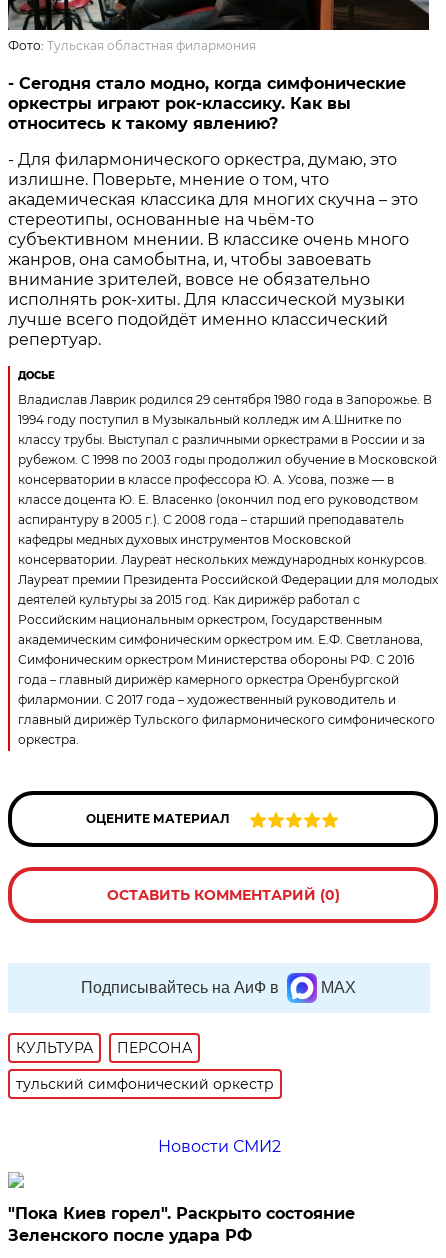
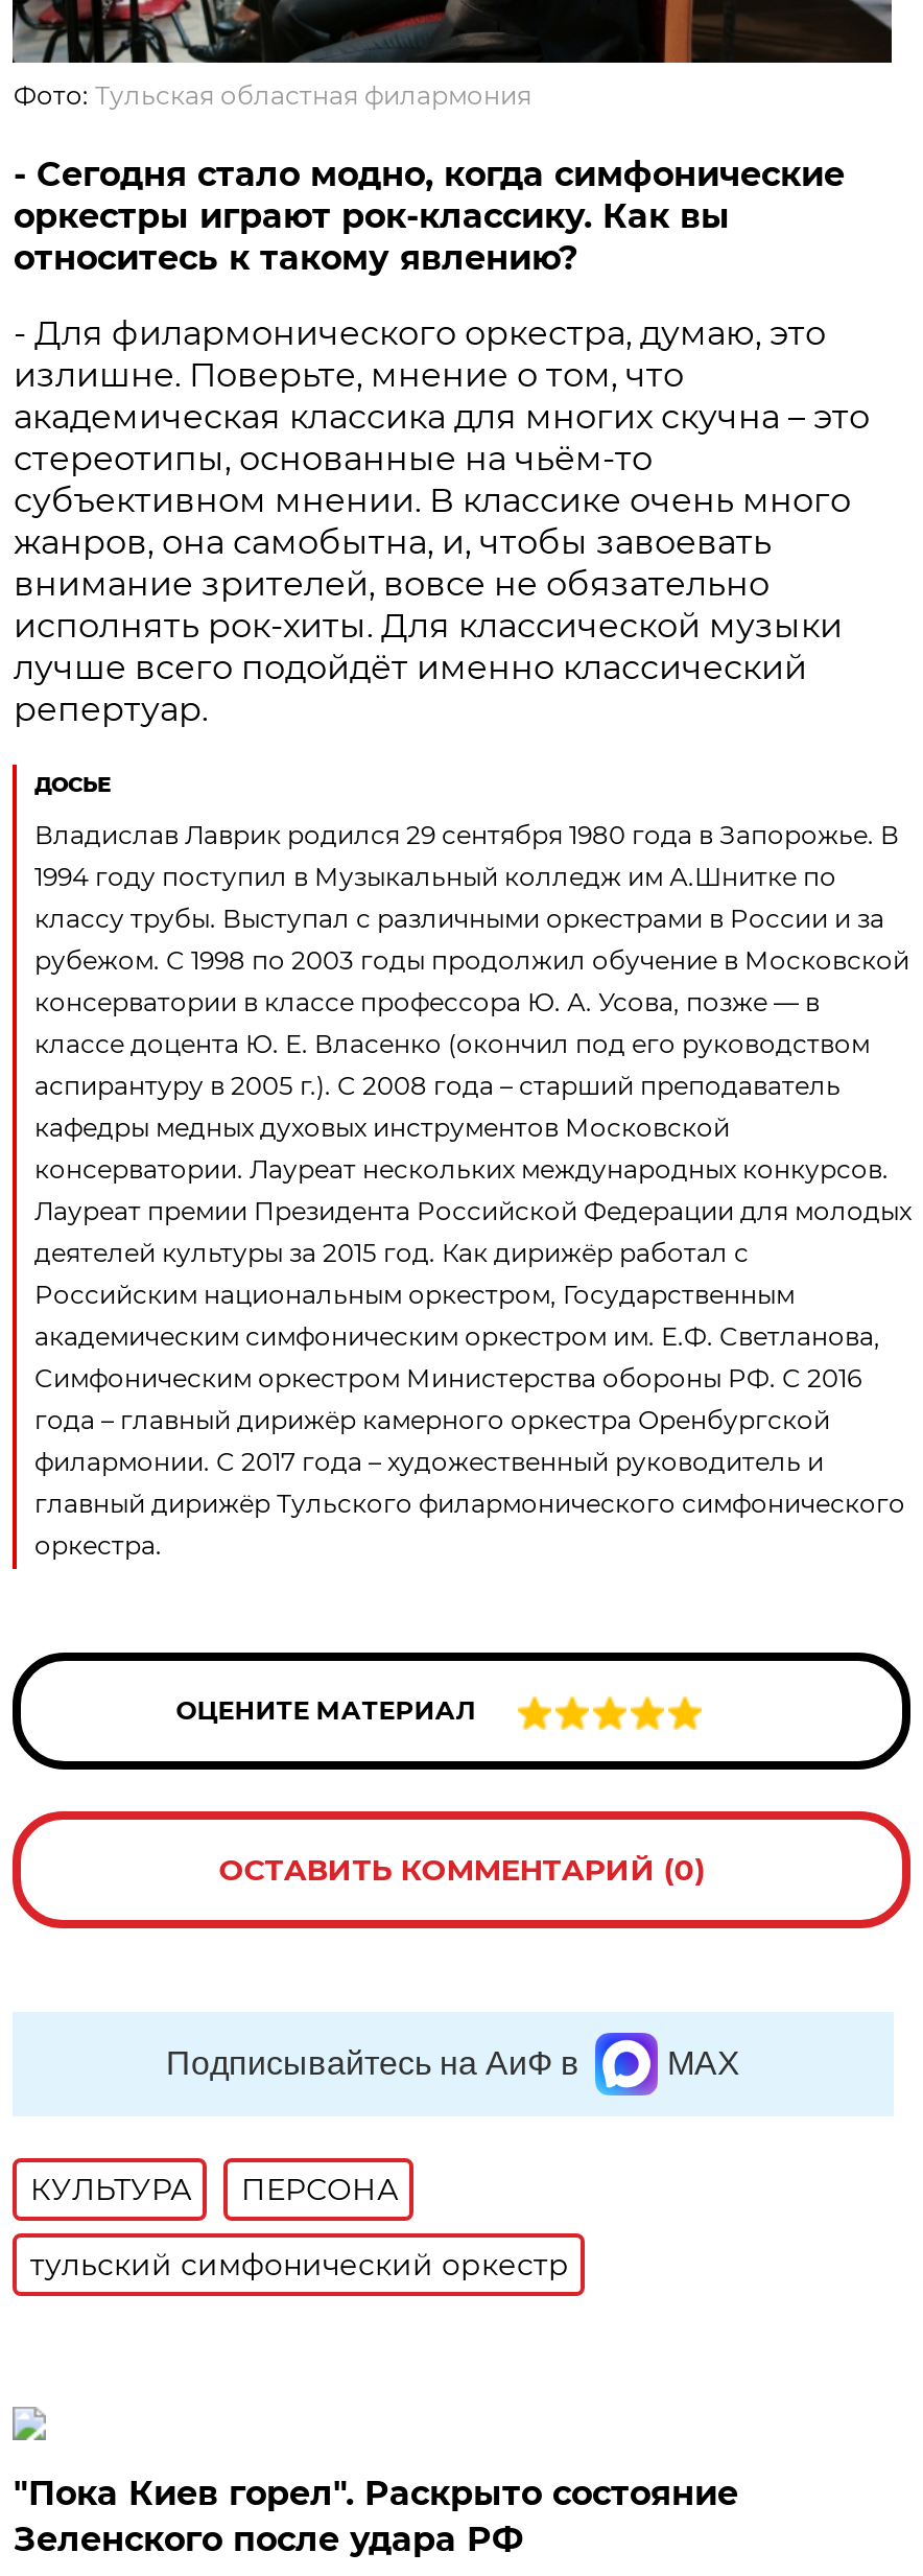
- Новости СМИ2
